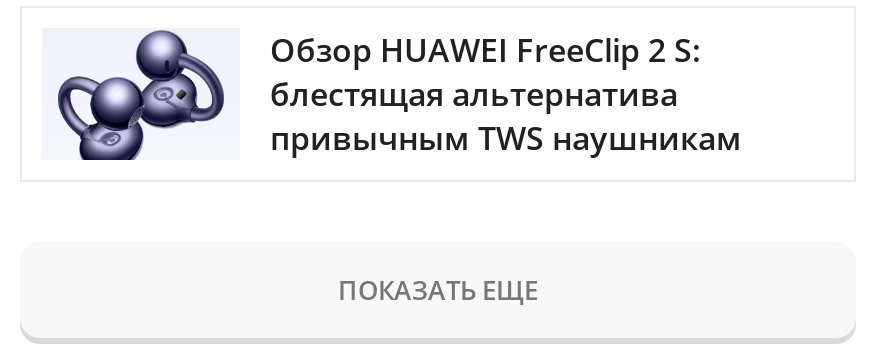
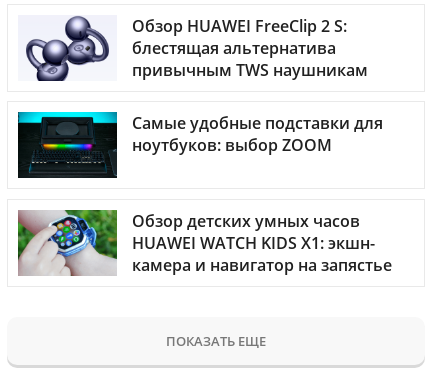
+ [image]
+ Самые удобные подставки для
+ ноутбуков: выбор ZOOM
+ Обзор детских умных часов
+ HUAWEI WATCH KIDS X1: экшн-
+ камера и навигатор на запястье

+ [image]
